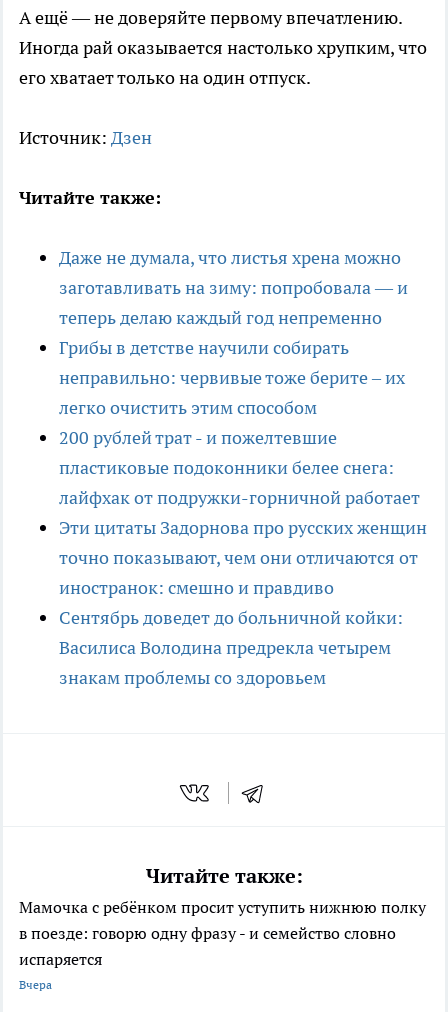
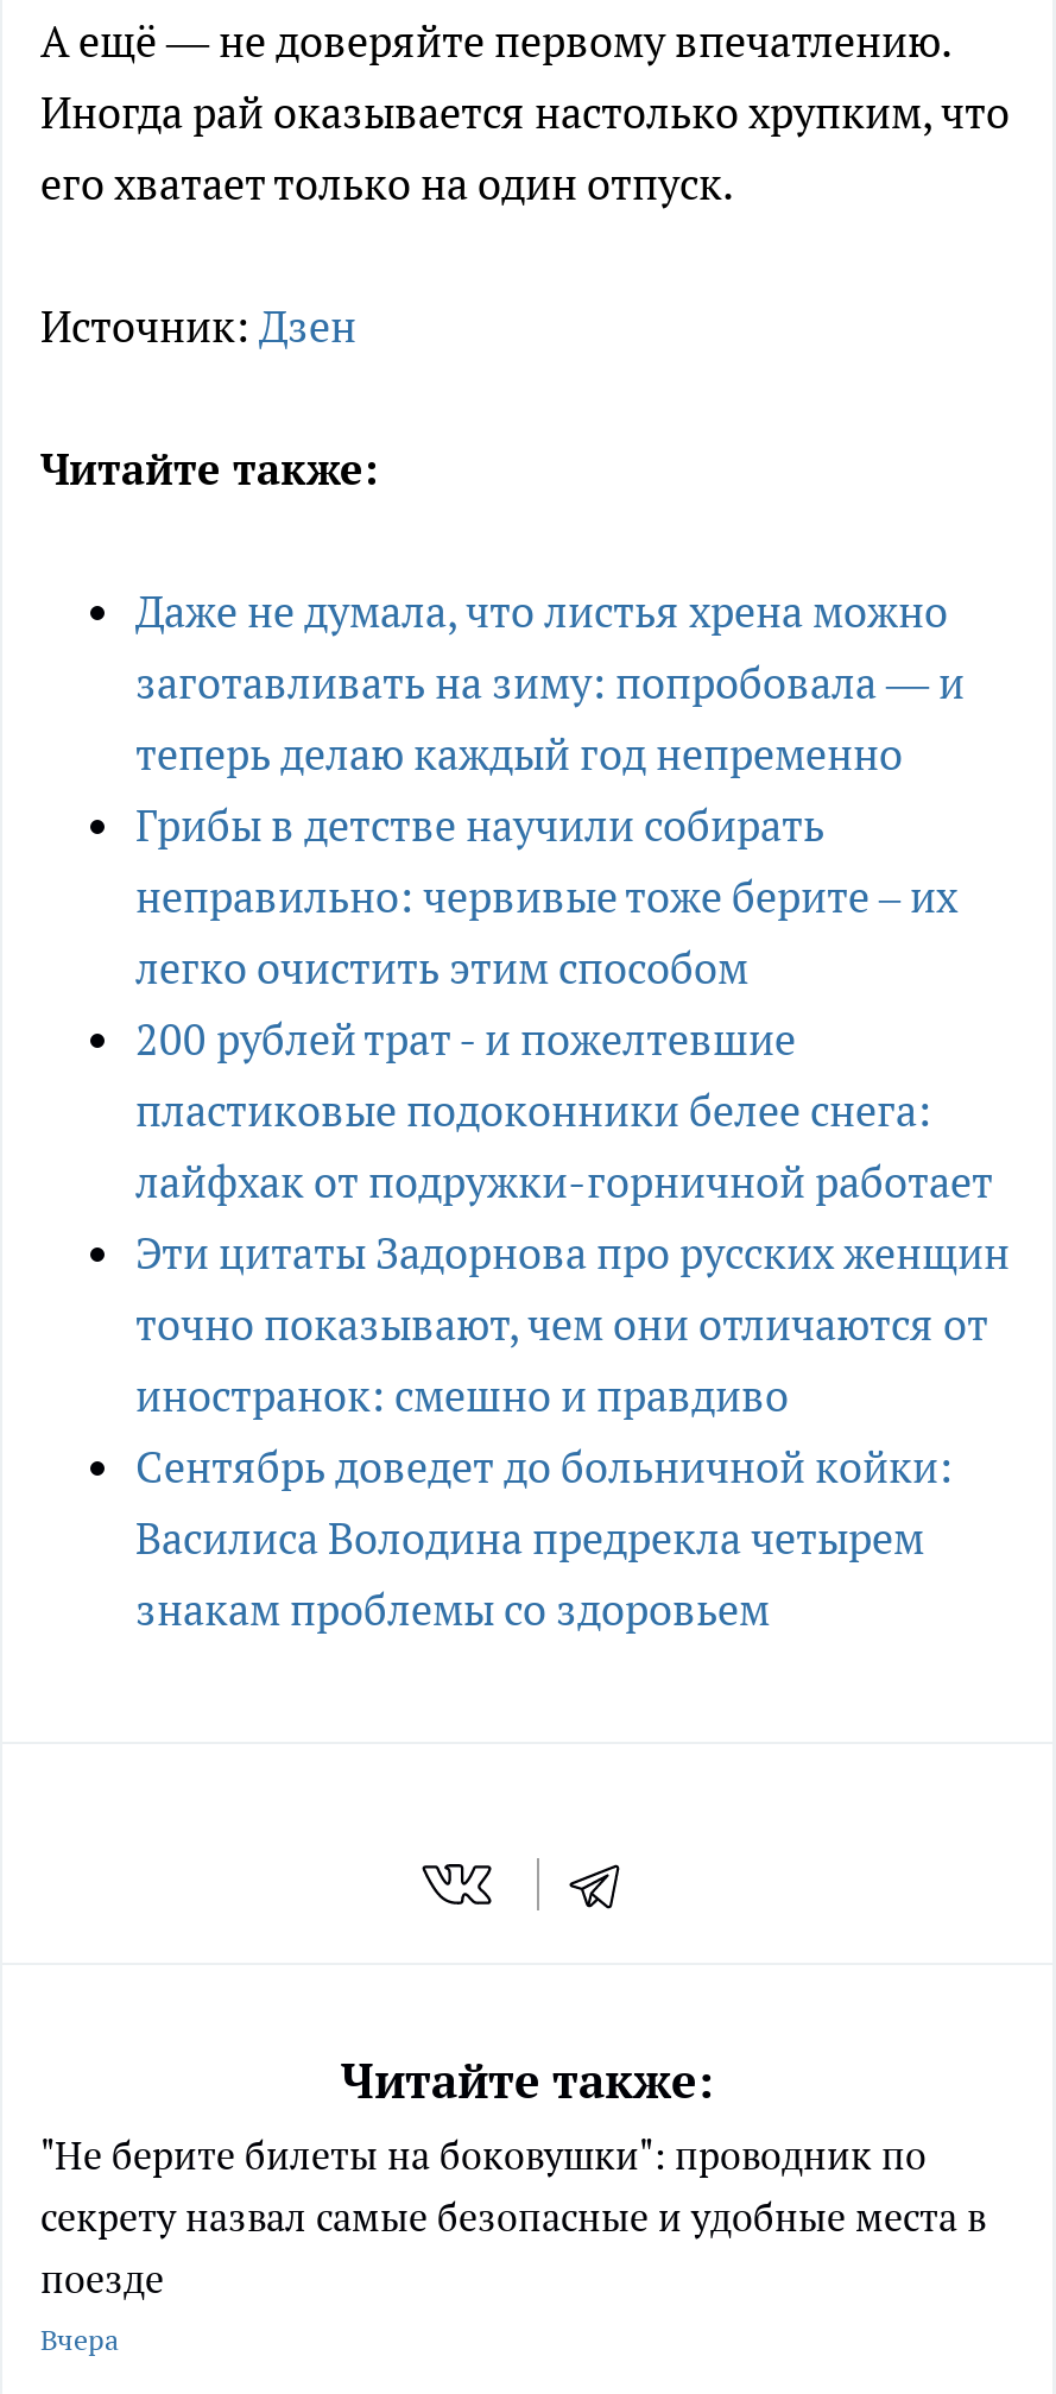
- Мамочка с ребёнком просит уступить нижнюю полку
- в поезде: говорю одну фразу - и семейство словно
- испаряется
+ "Не берите билеты на боковушки": проводник по
+ секрету назвал самые безопасные и удобные места в
+ поезде
